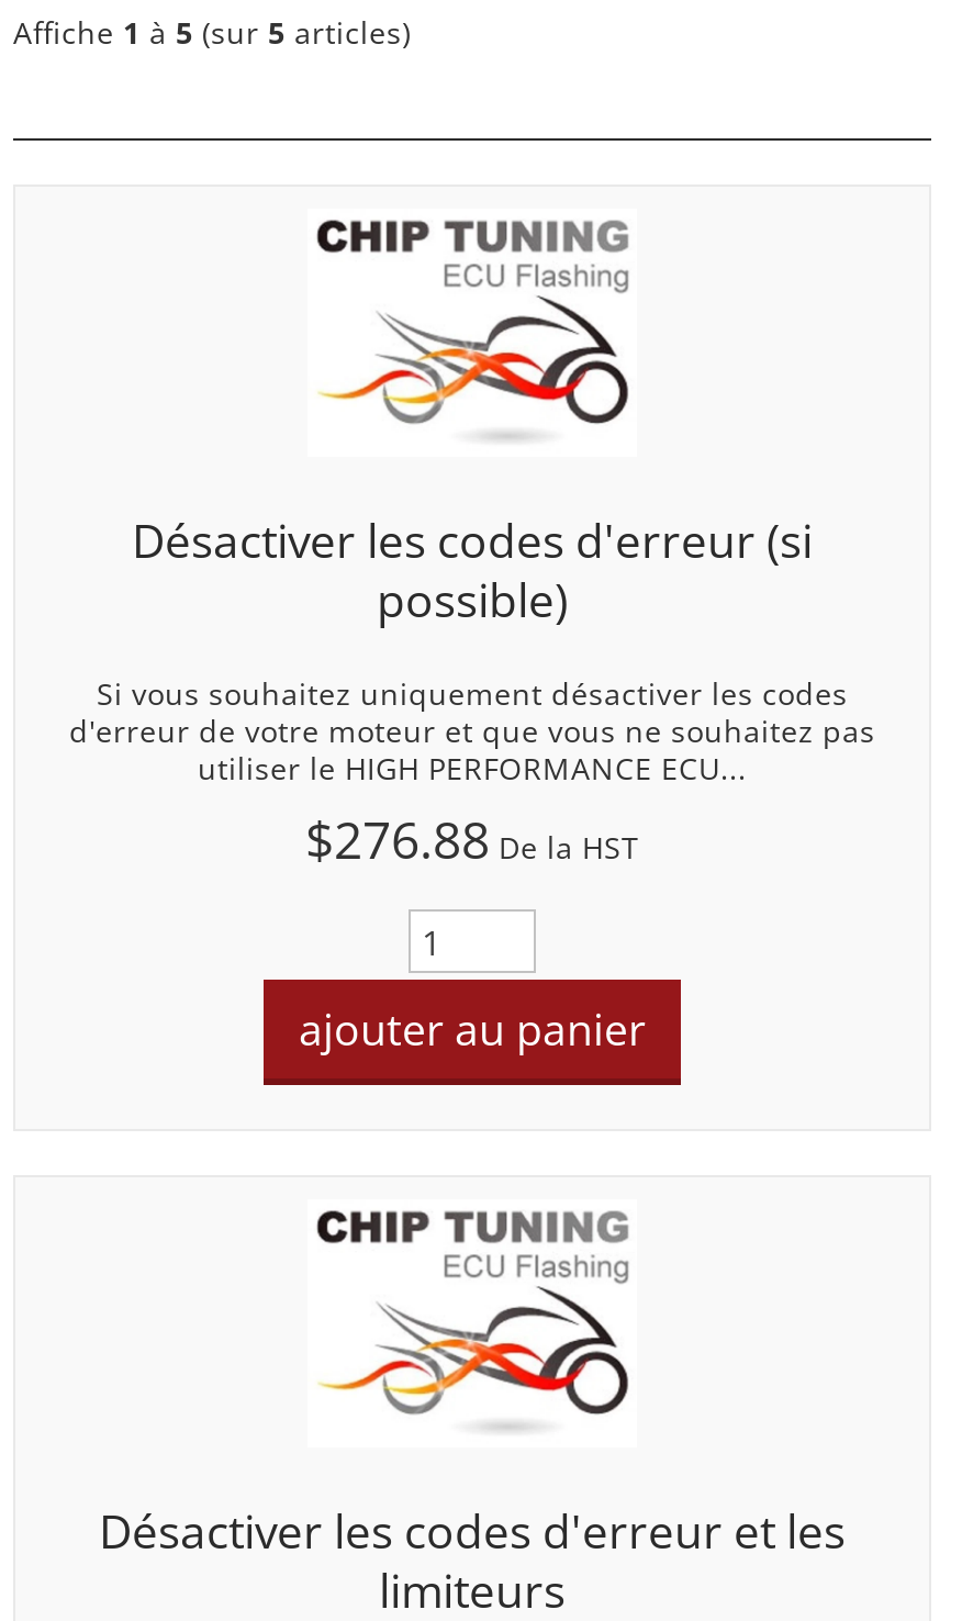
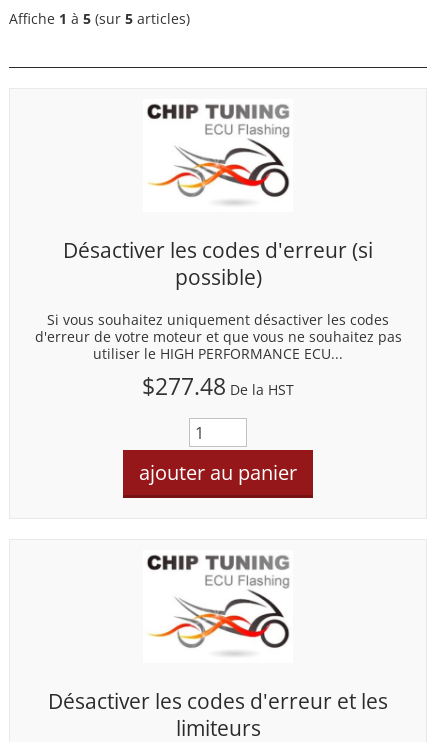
- $276.88 De la HST
+ $277.48 De la HST
